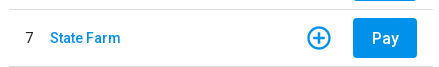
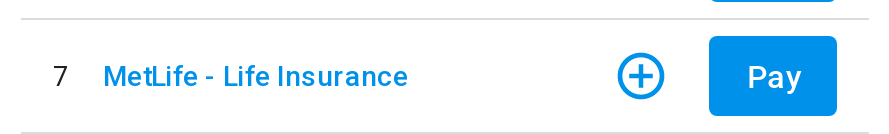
- State Farm
+ MetLife - Life Insurance
